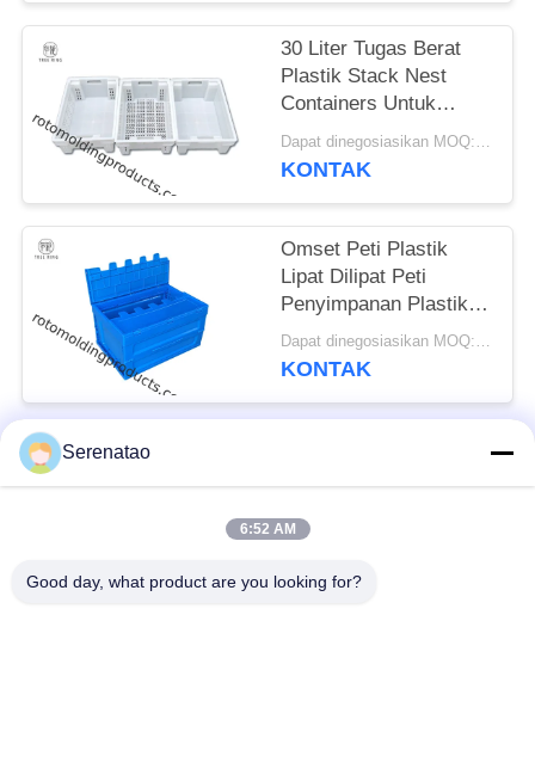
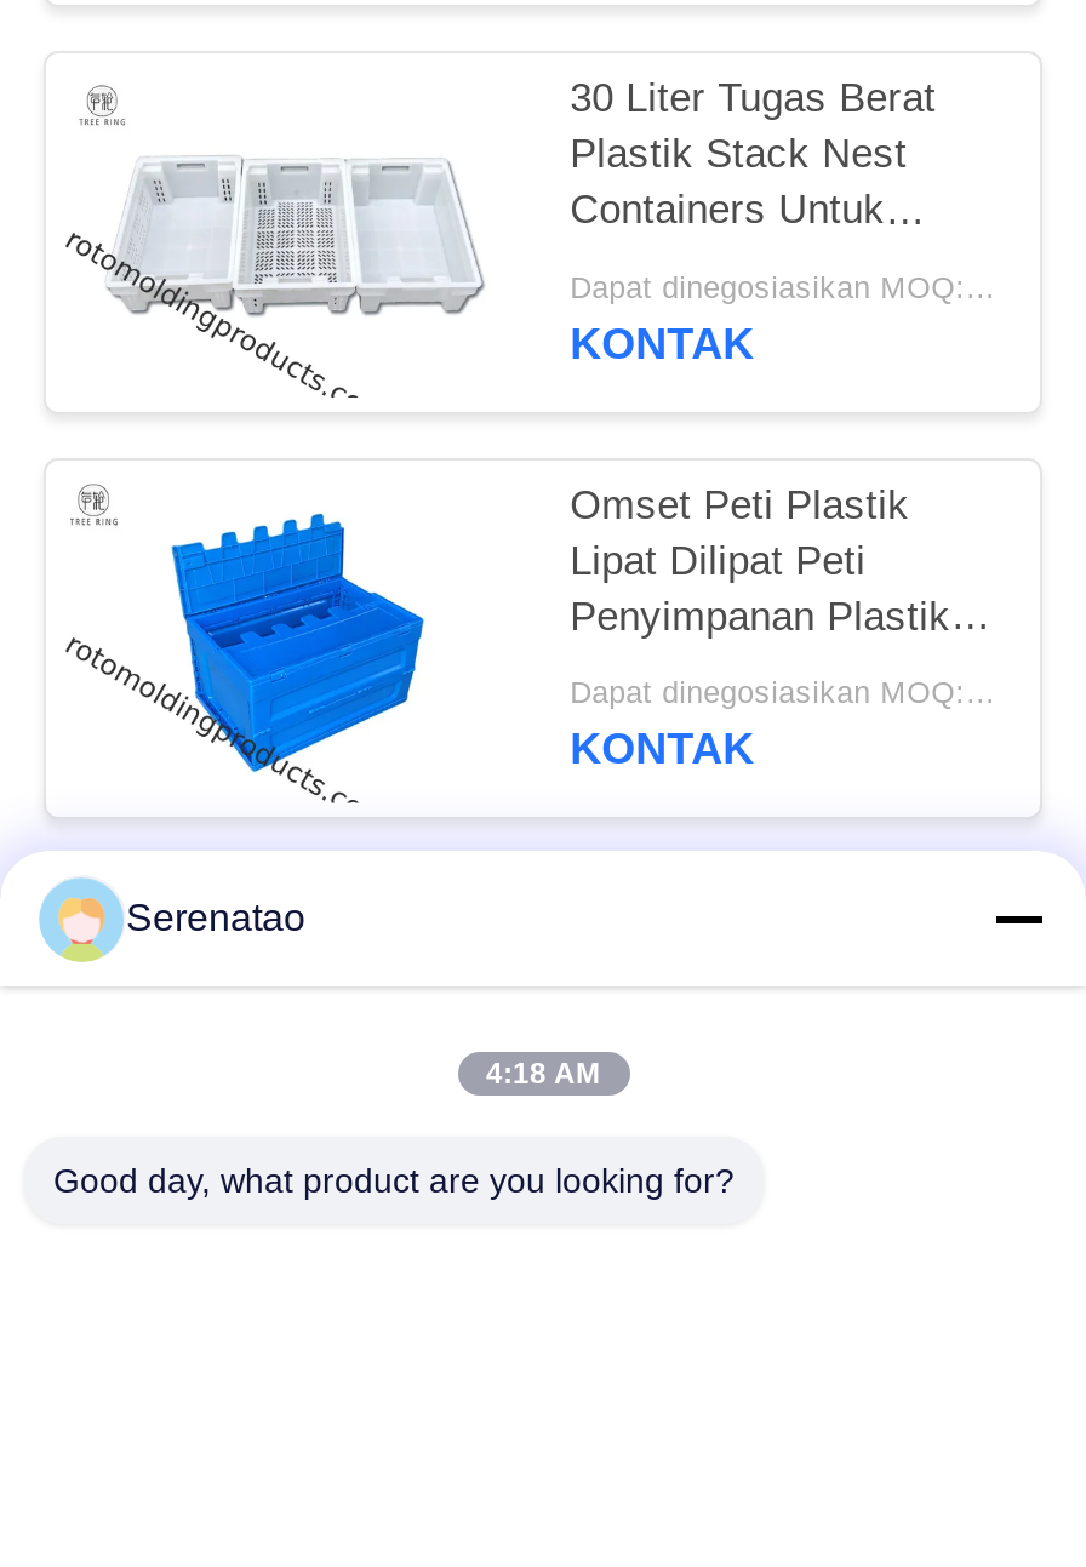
- 6:52 AM
+ 4:18 AM
